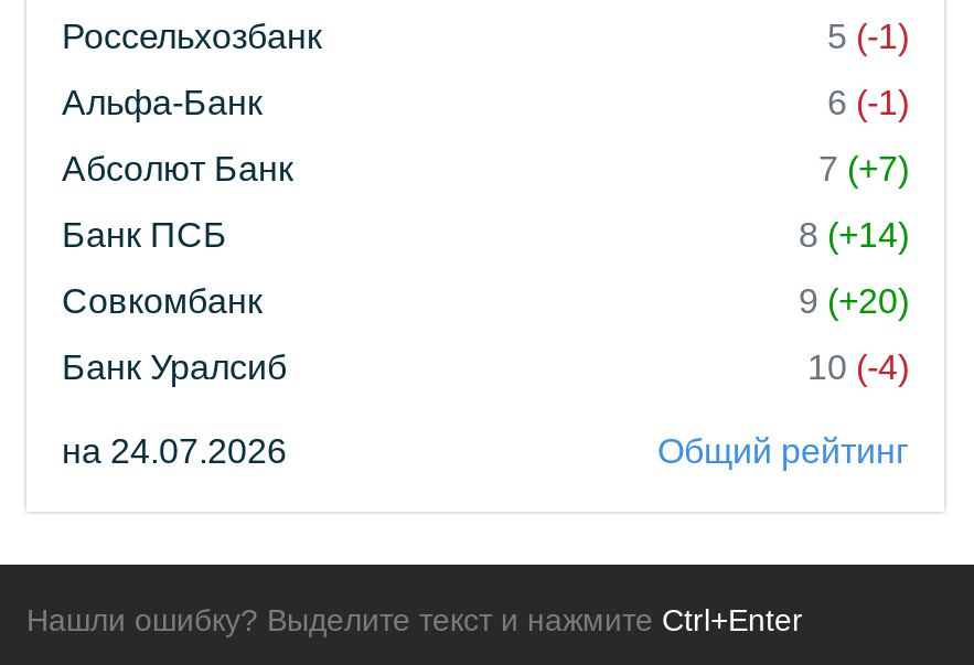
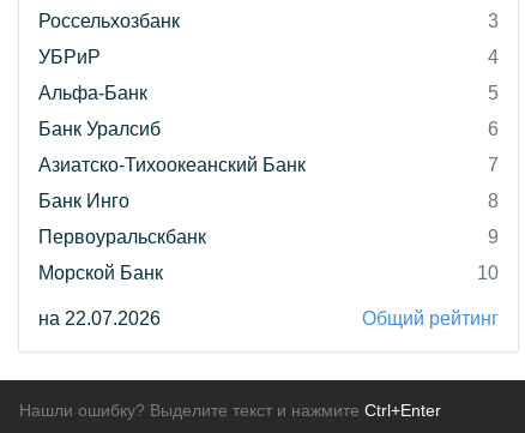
- 5 (-1)
+ 3
+ УБРиР
+ 4

- 6 (-1)
- Абсолют Банк
- 7 (+7)
- Банк ПСБ
- 8 (+14)
- Совкомбанк
- 9 (+20)
+ 5

- 10 (-4)
- на 24.07.2026
+ 6
+ Азиатско-Тихоокеанский Банк
+ 7
+ Банк Инго
+ 8
+ Первоуральскбанк
+ 9
+ Морской Банк
+ 10
+ на 22.07.2026

moved up: Банк Уралсиб
